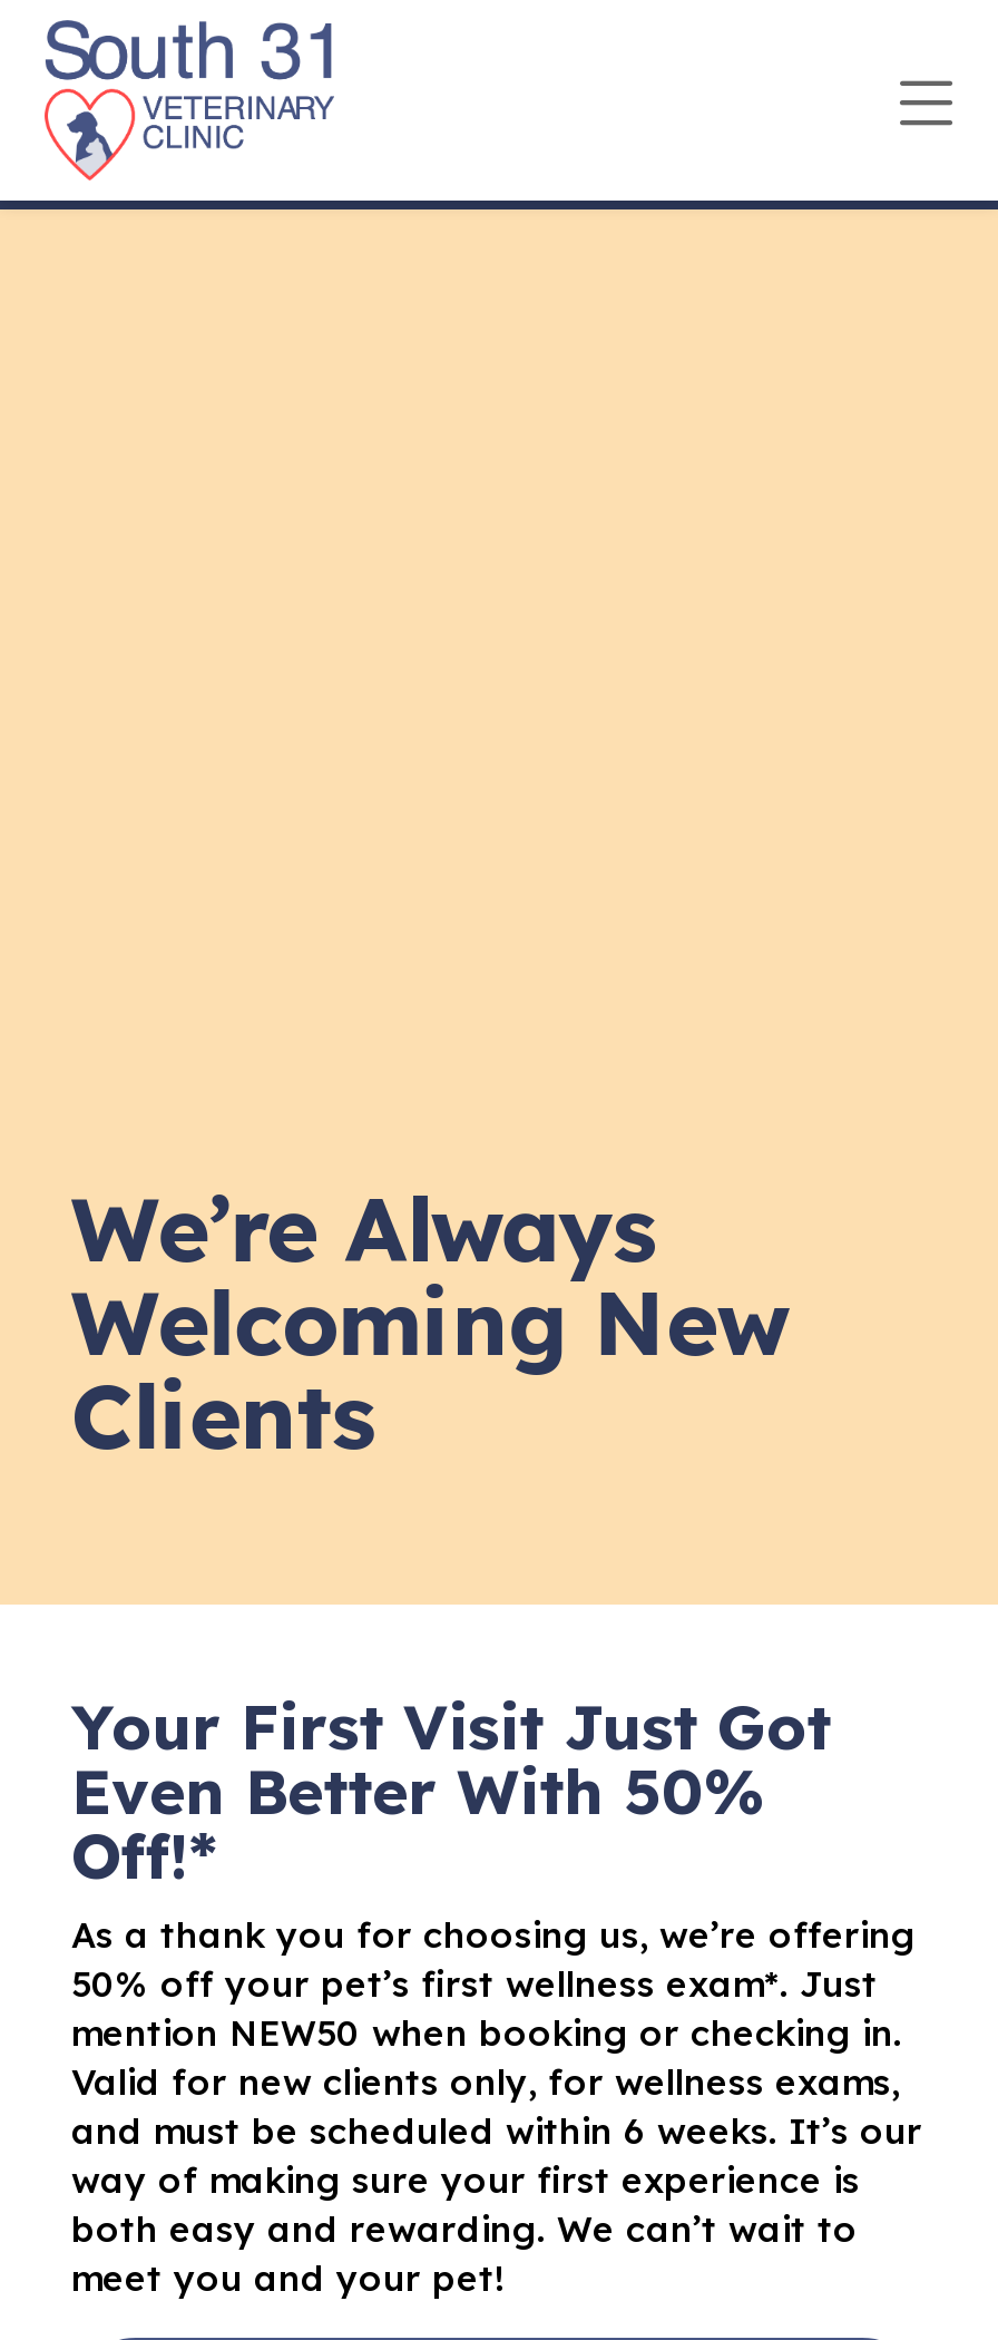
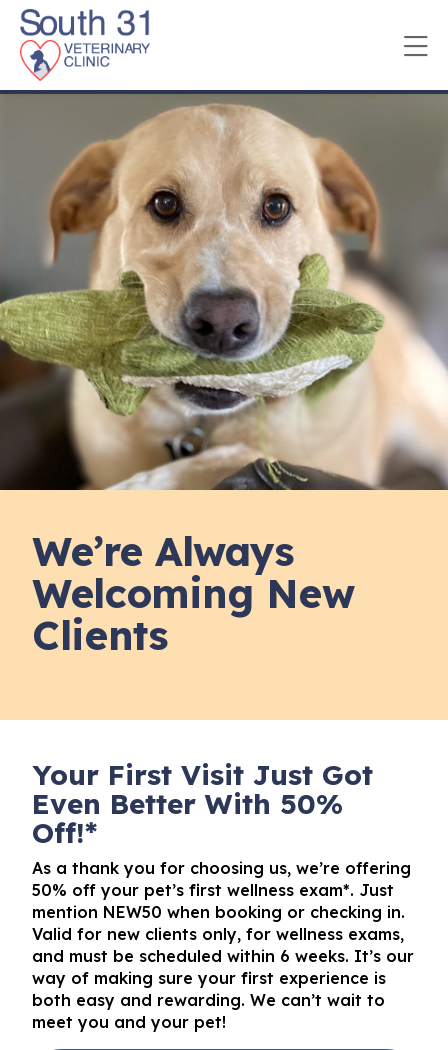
+ [image]
